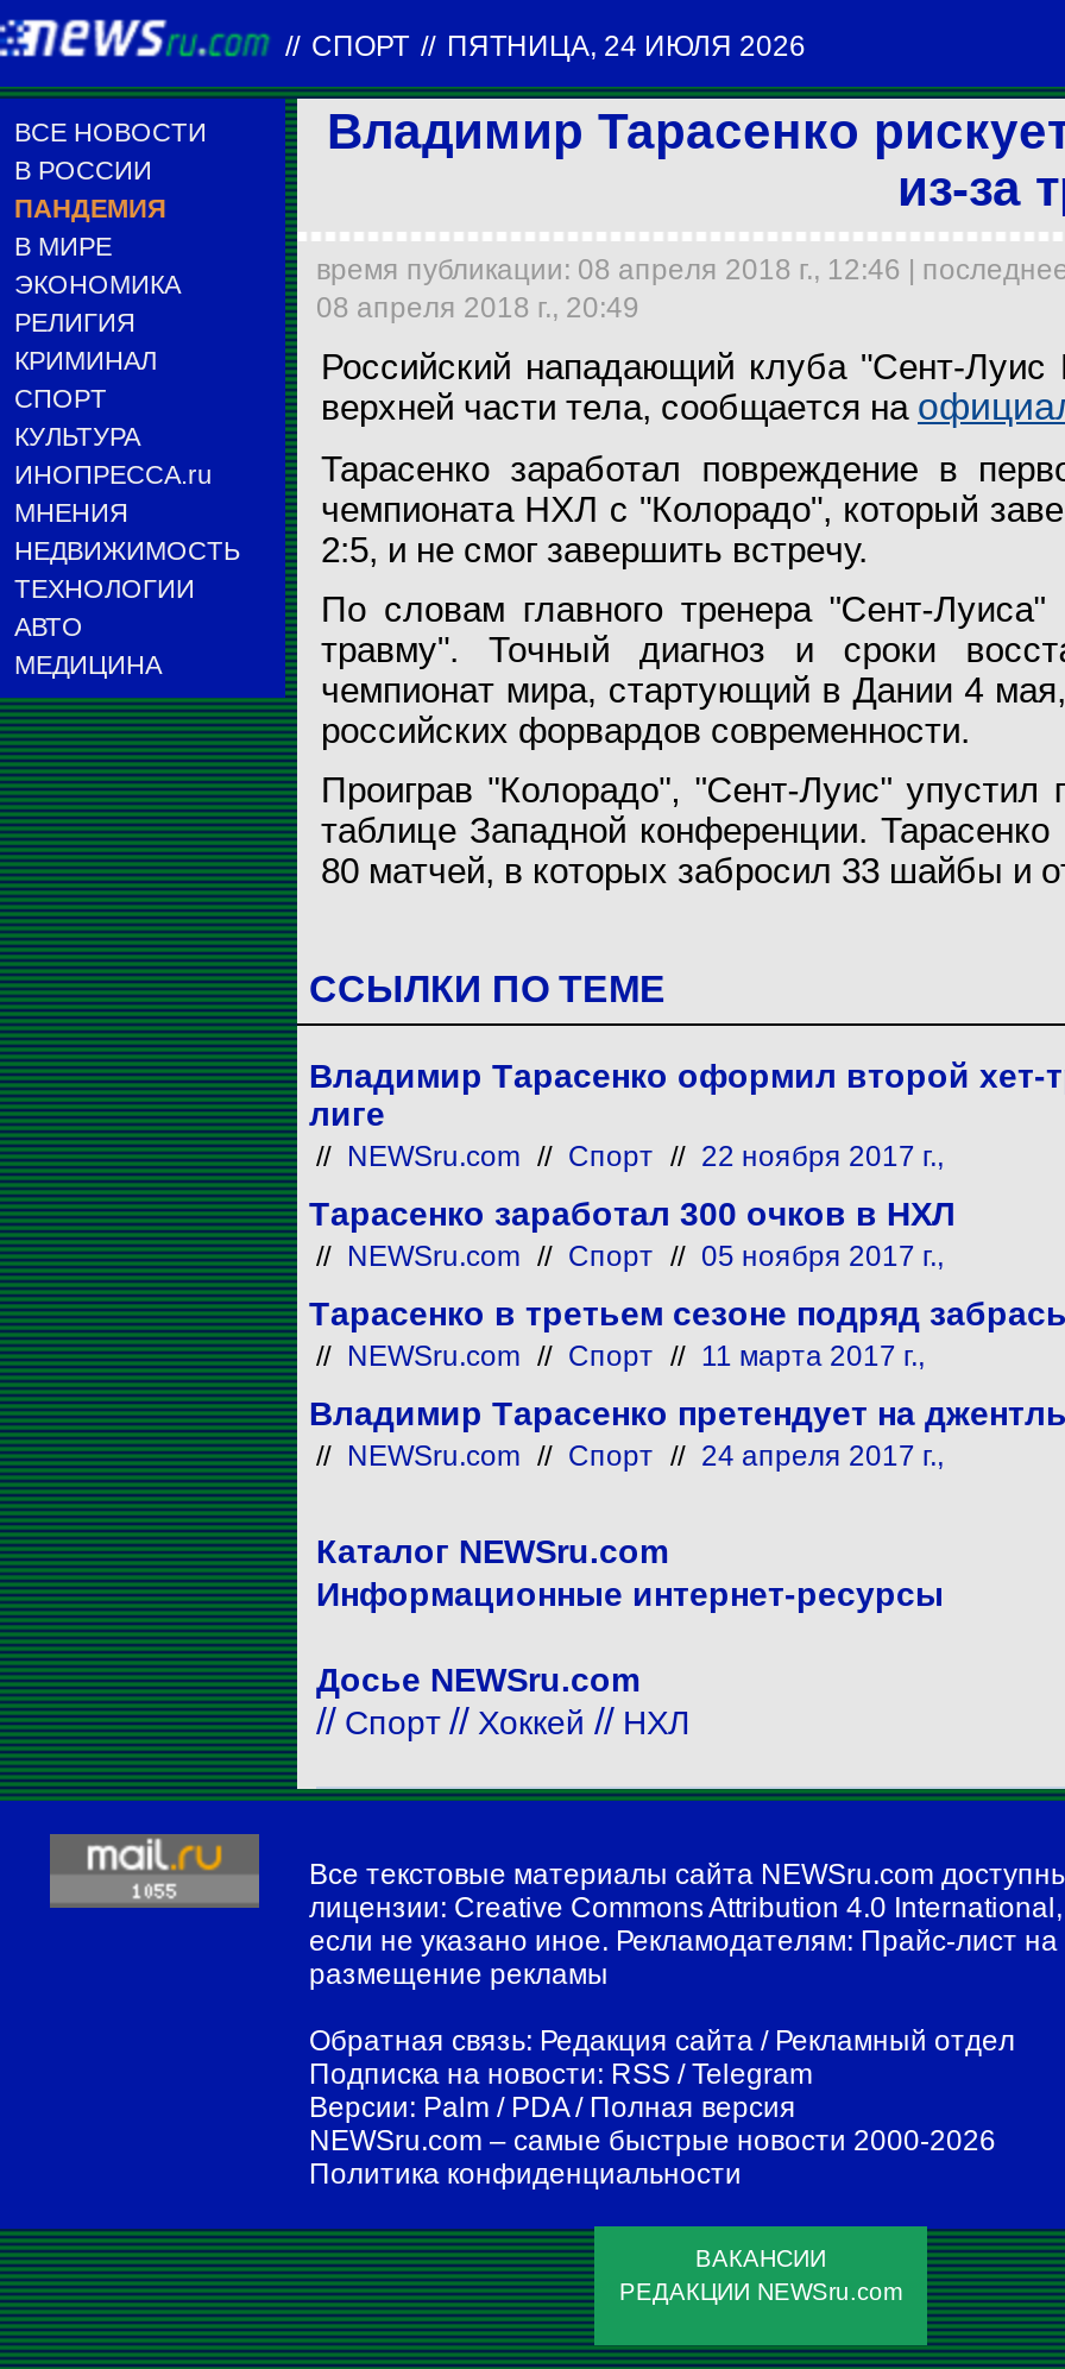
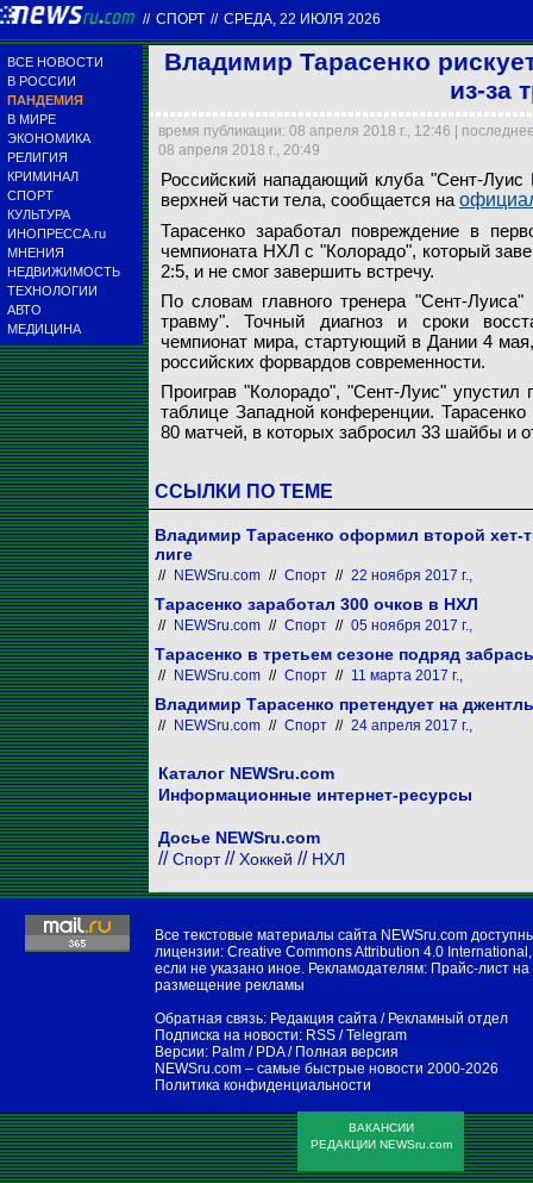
- // СПОРТ // ПЯТНИЦА, 24 ИЮЛЯ 2026
+ // СПОРТ // СРЕДА, 22 ИЮЛЯ 2026
